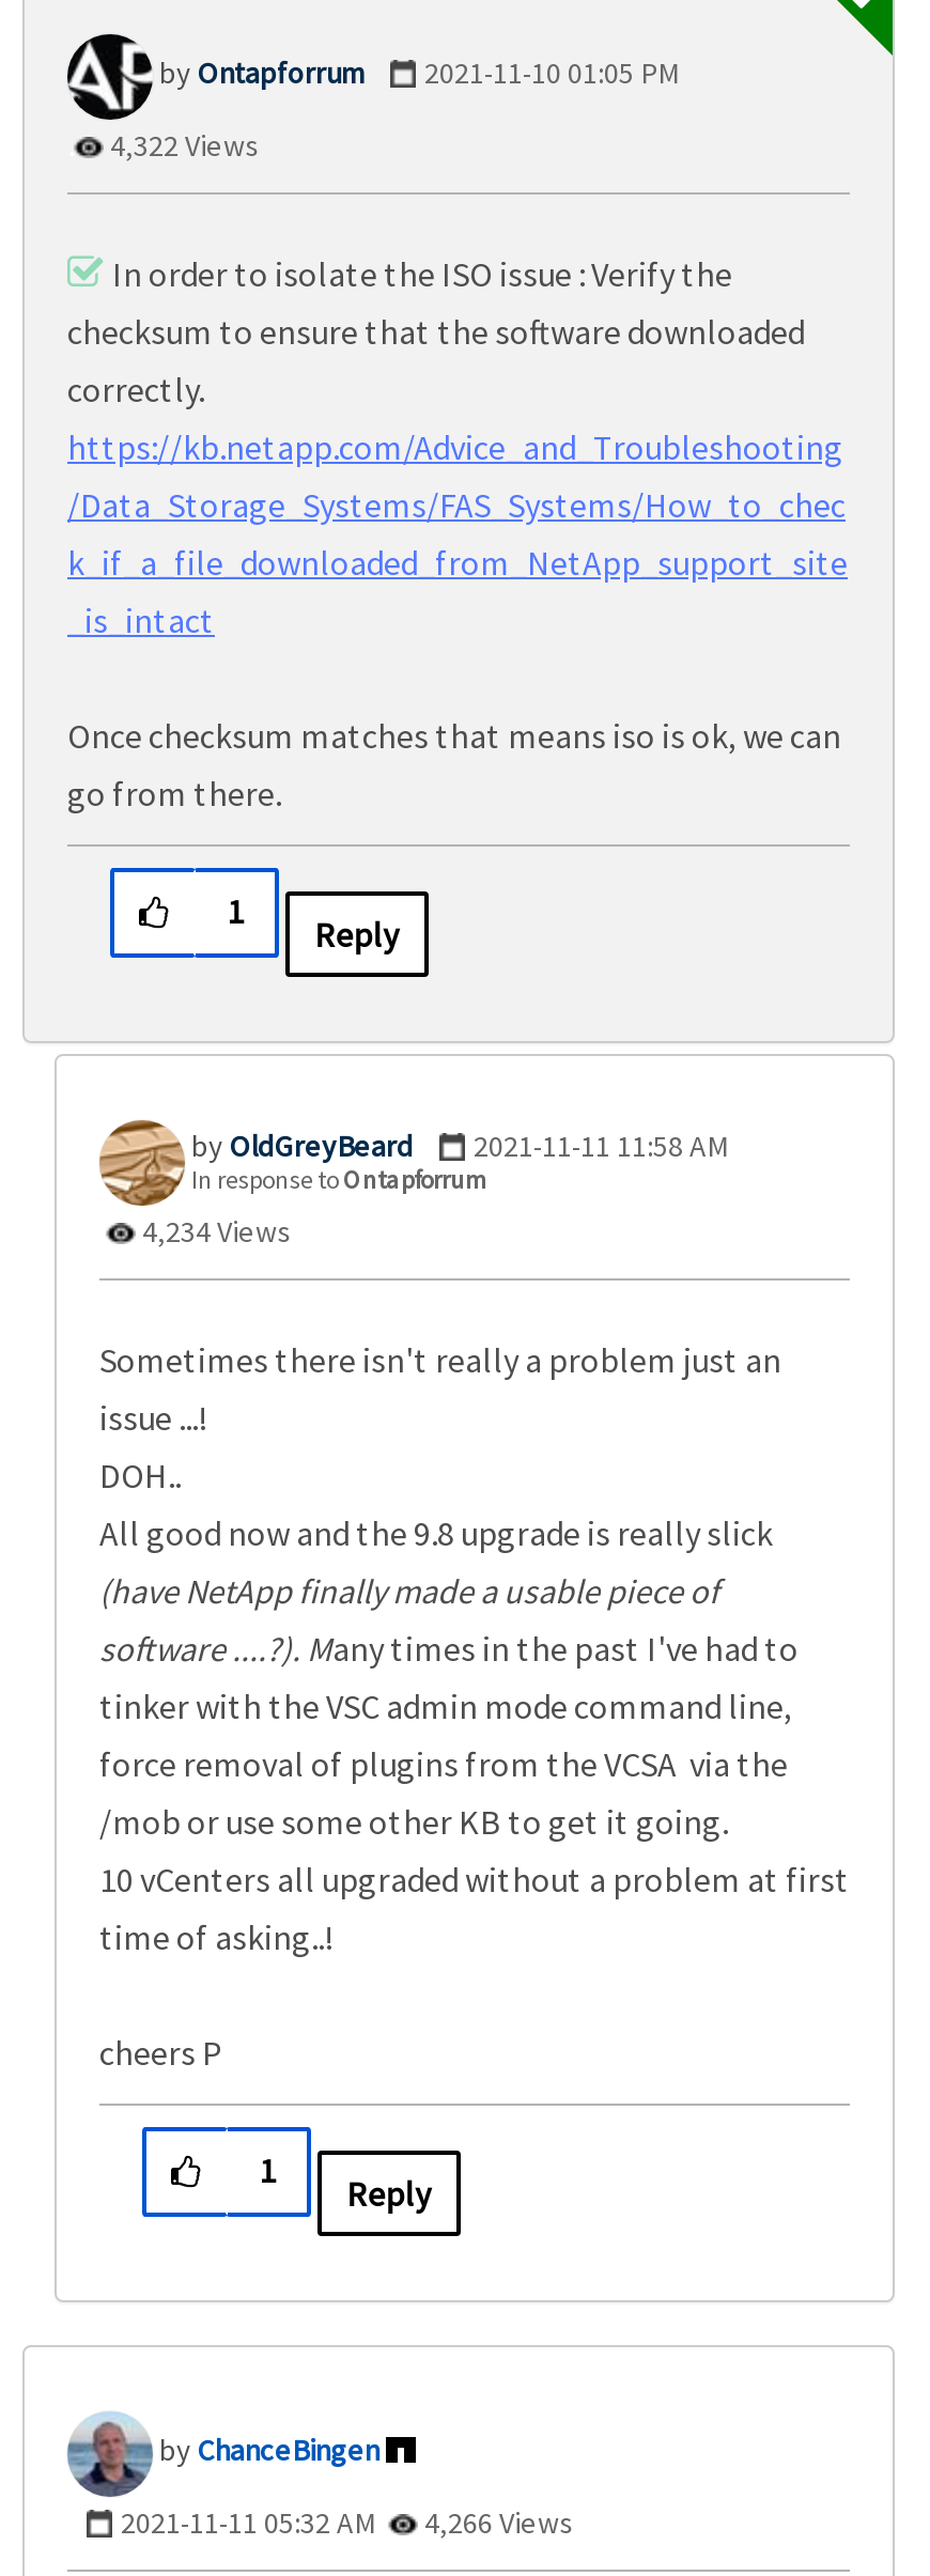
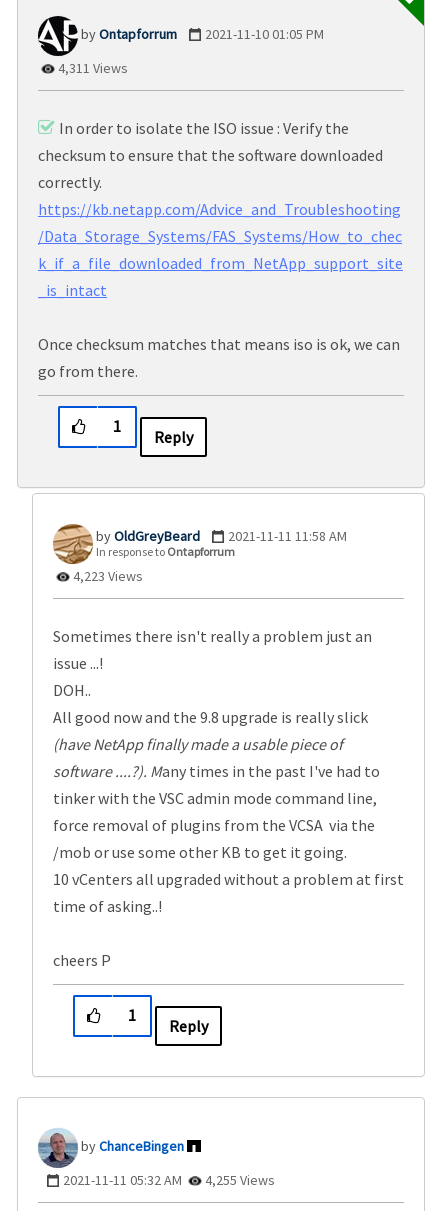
- 4,322 Views
+ 4,311 Views

- 4,234 Views
+ 4,223 Views

- 2021-11-11 05:32 AM 4,266 Views
+ 2021-11-11 05:32 AM 4,255 Views
